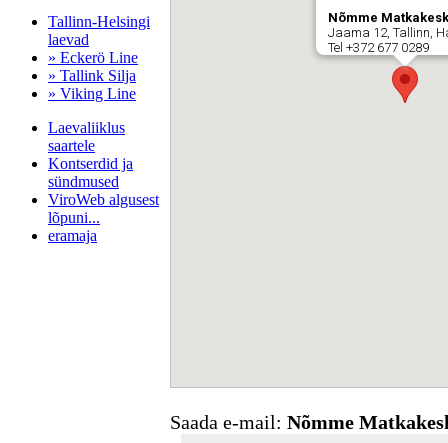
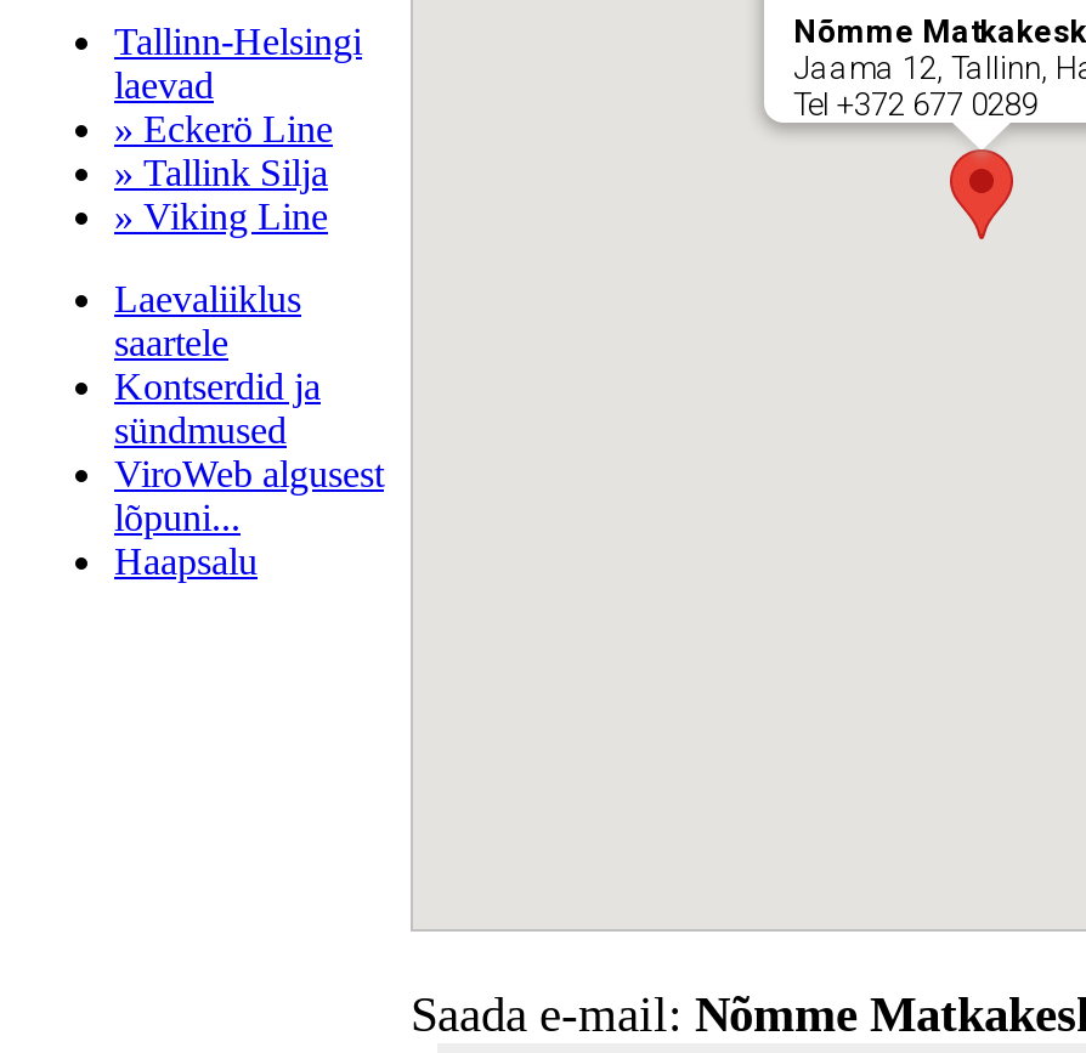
- eramaja
+ Haapsalu
